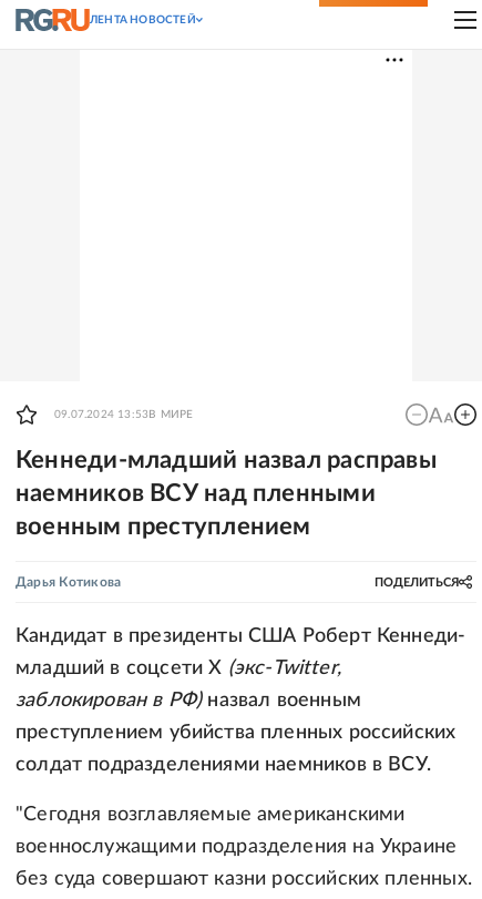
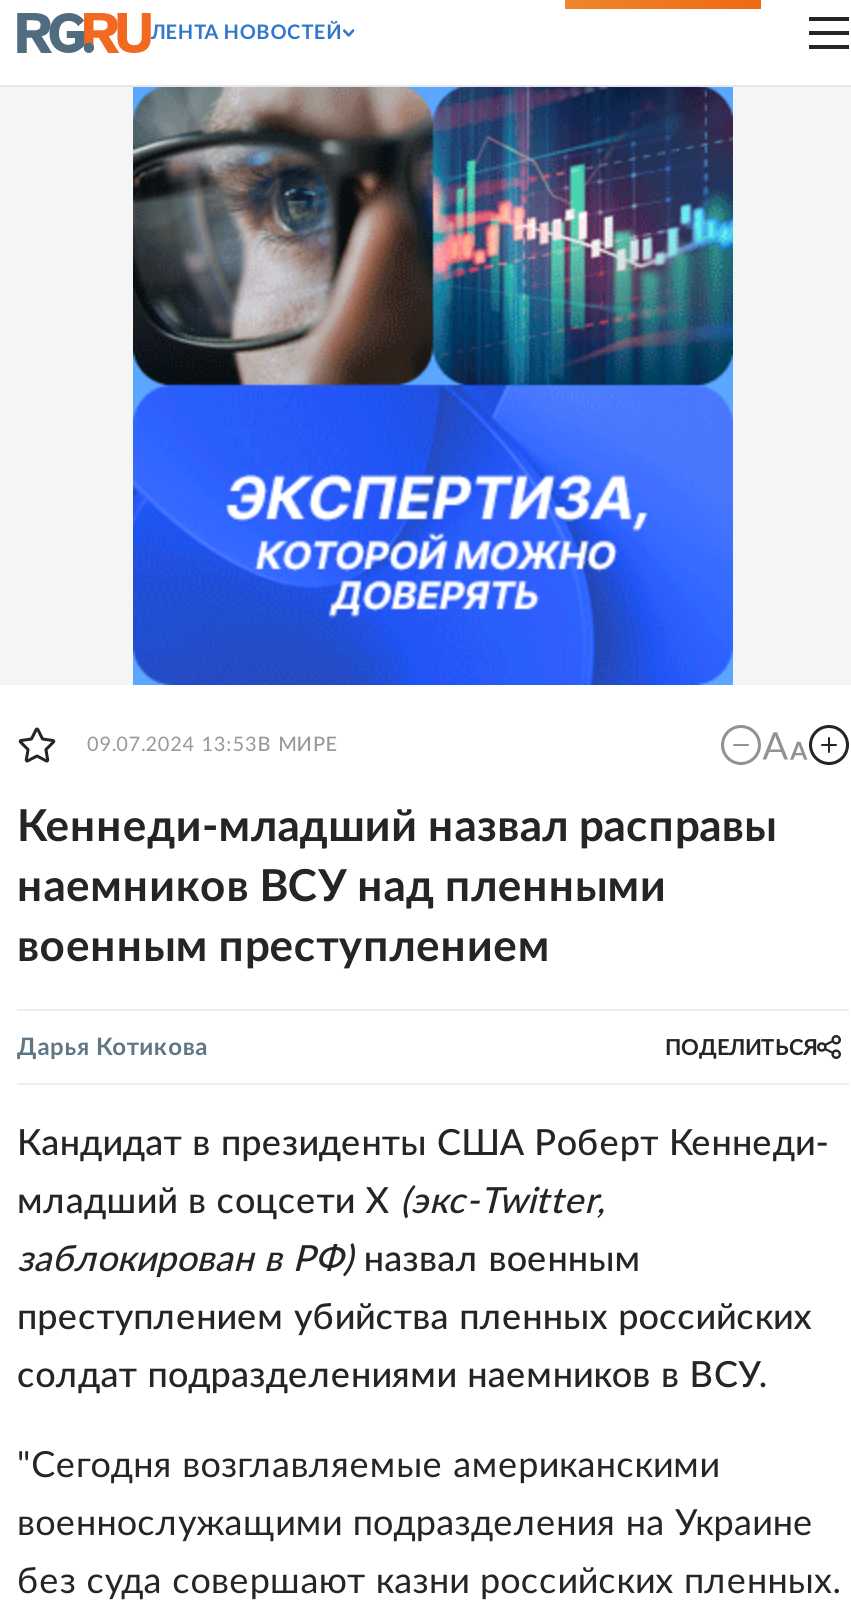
+ [image]
